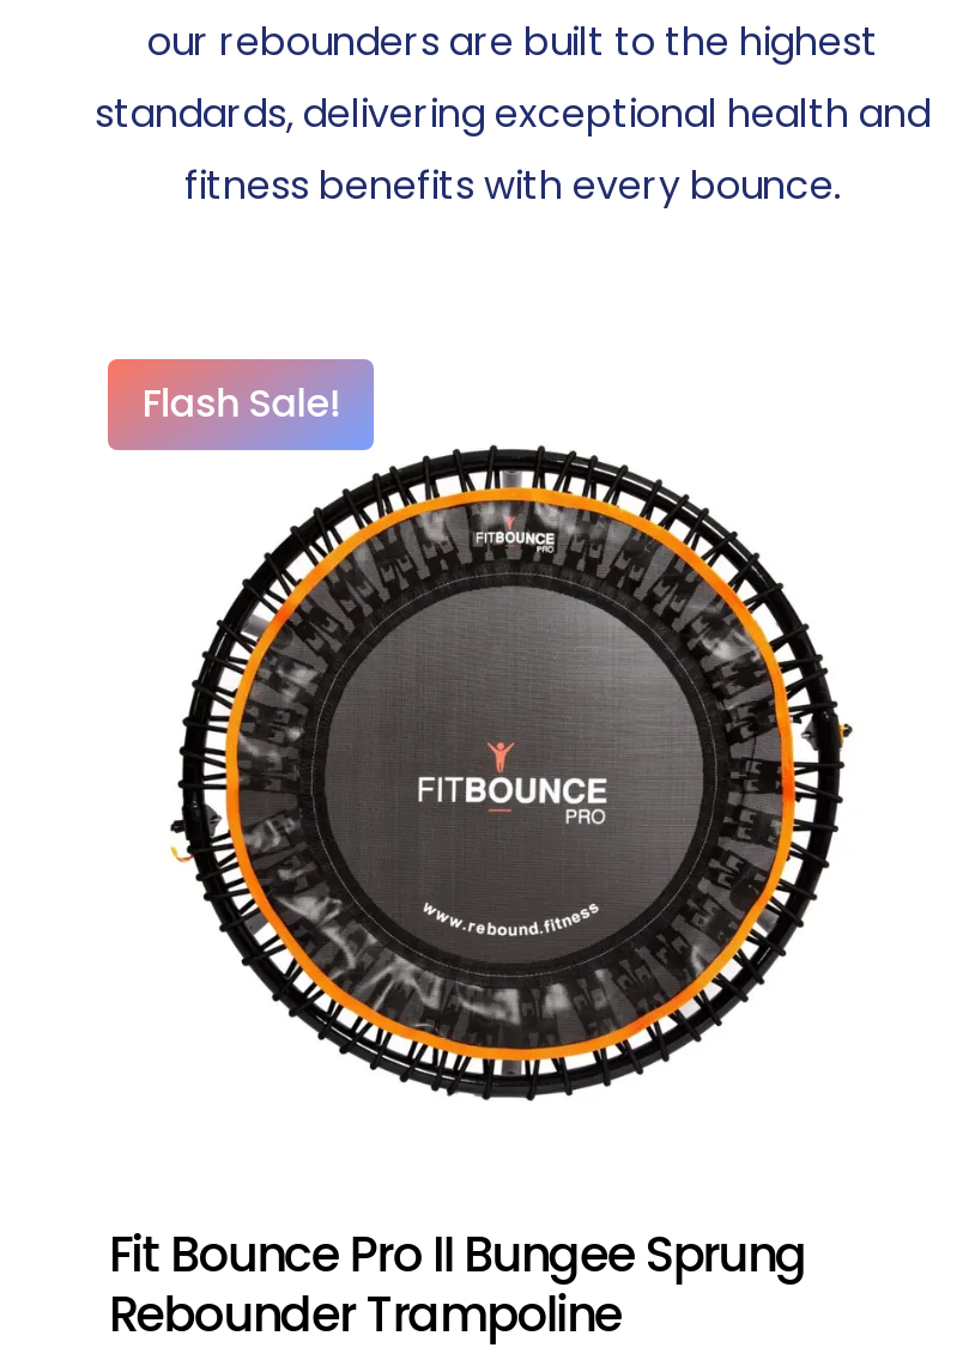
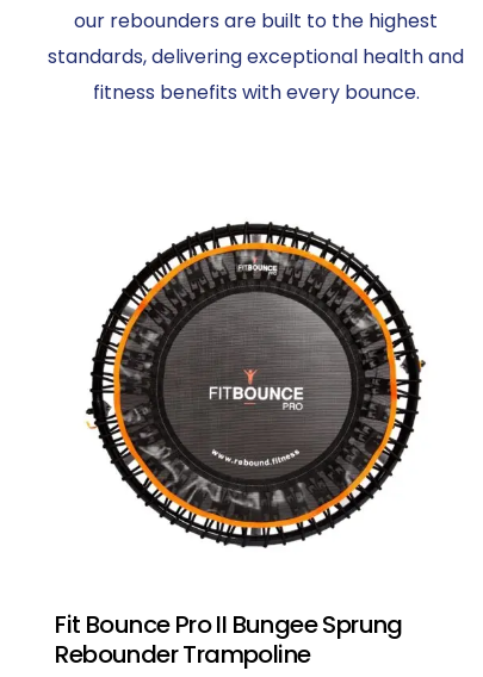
- Flash Sale!
